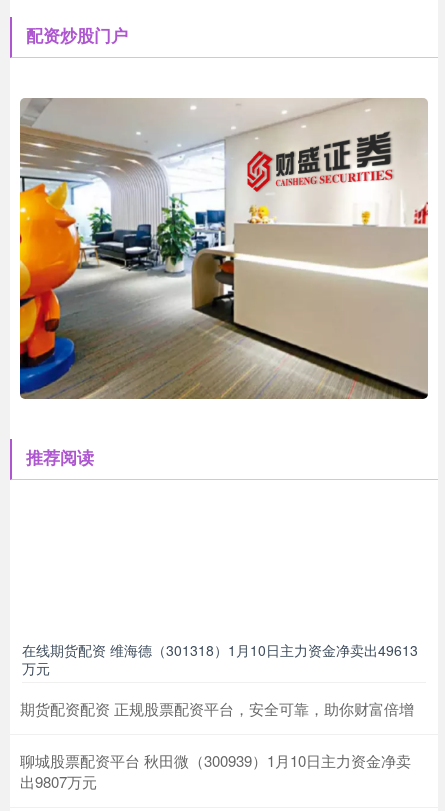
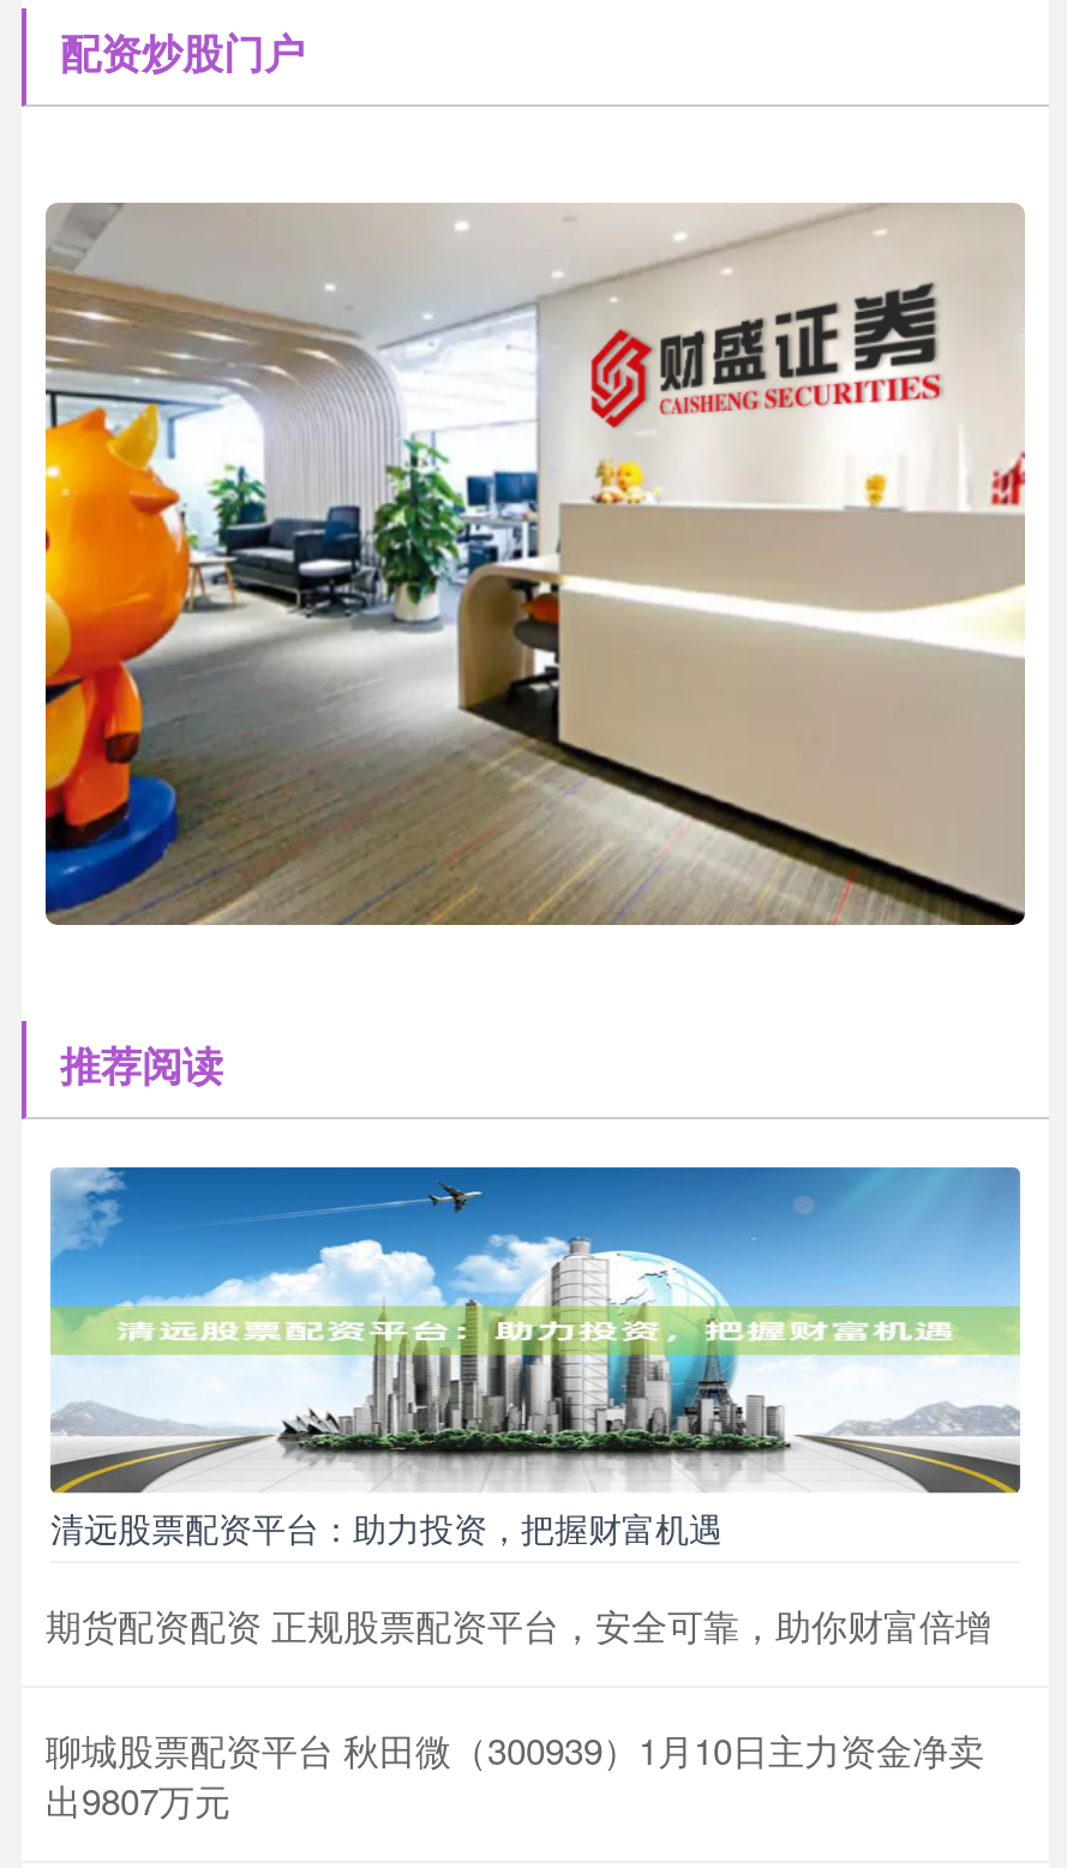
+ [image]

- 在线期货配资 维海德（301318）1月10日主力资金净卖出49613
- 万元
+ 清远股票配资平台：助力投资，把握财富机遇
